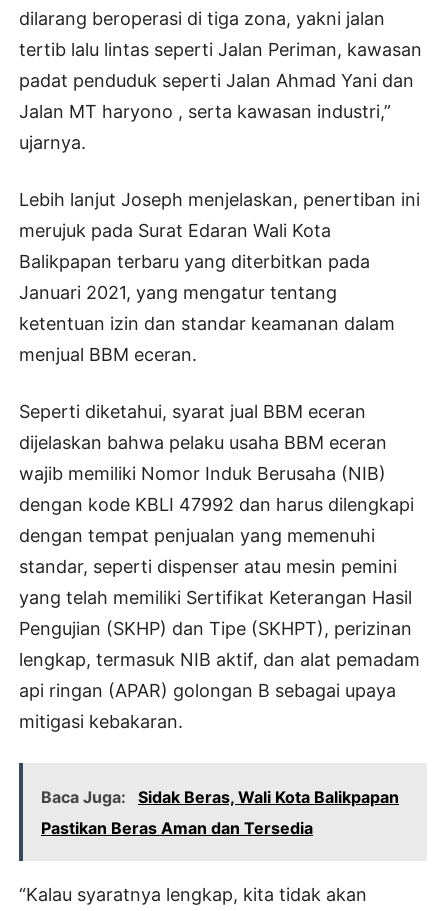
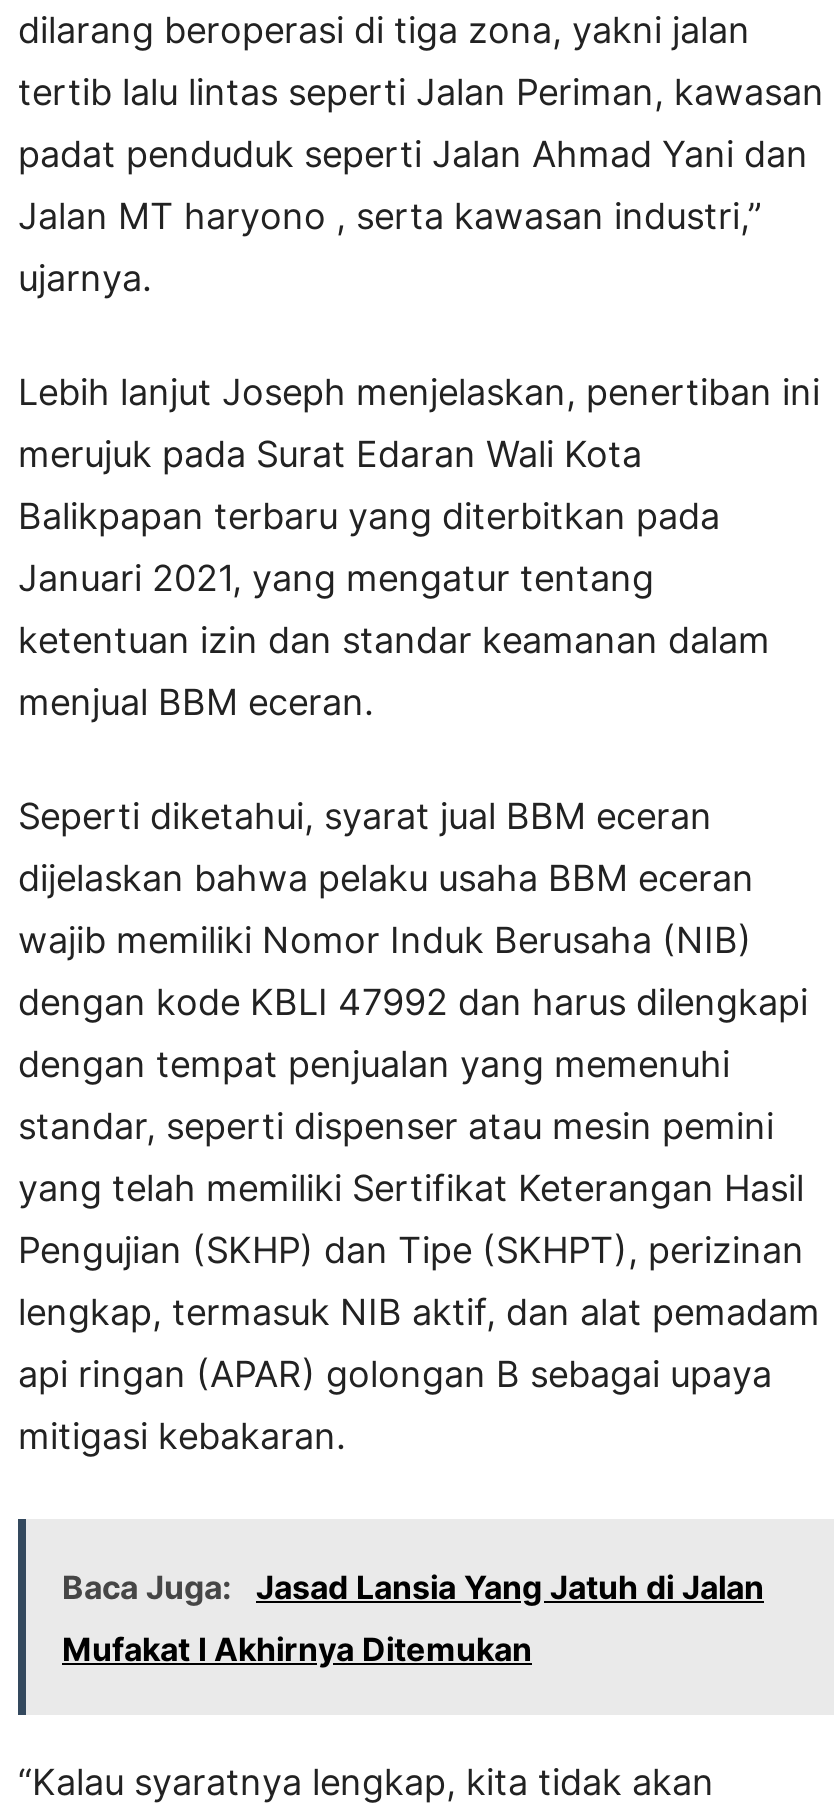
- Baca Juga: Sidak Beras, Wali Kota Balikpapan
+ Baca Juga: Jasad Lansia Yang Jatuh di Jalan

- Pastikan Beras Aman dan Tersedia
+ Mufakat I Akhirnya Ditemukan
